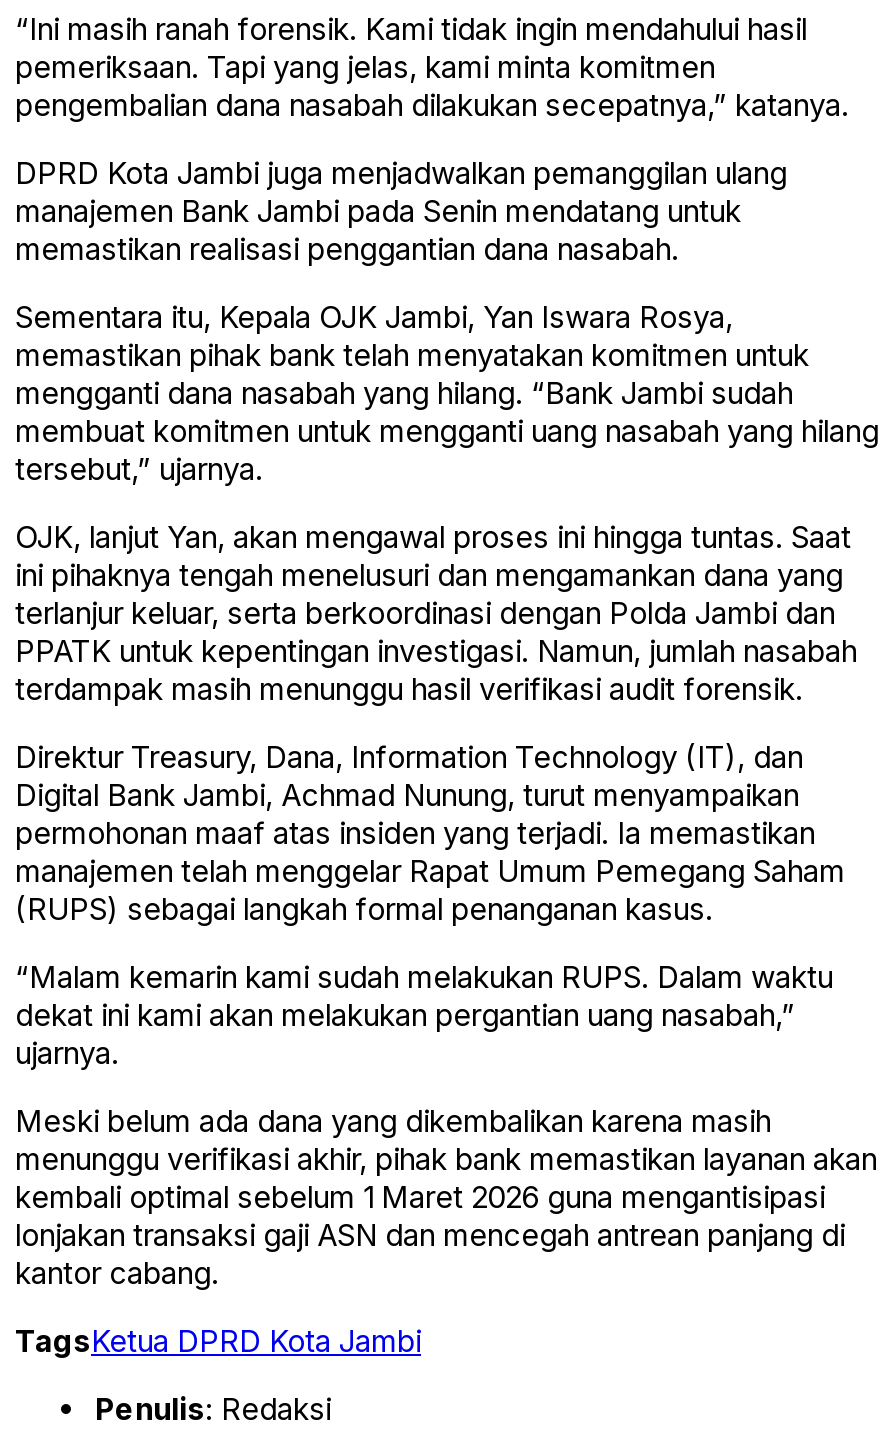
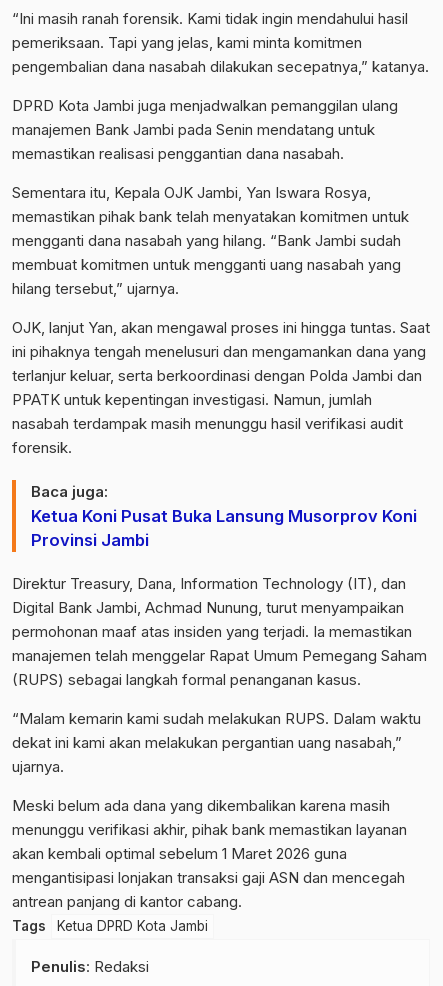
- PPATK untuk kepentingan investigasi. Namun, jumlah nasabah
- terdampak masih menunggu hasil verifikasi audit forensik.
+ PPATK untuk kepentingan investigasi. Namun, jumlah
+ nasabah terdampak masih menunggu hasil verifikasi audit
+ forensik.
+ Baca juga:
+ Ketua Koni Pusat Buka Lansung Musorprov Koni
+ Provinsi Jambi
